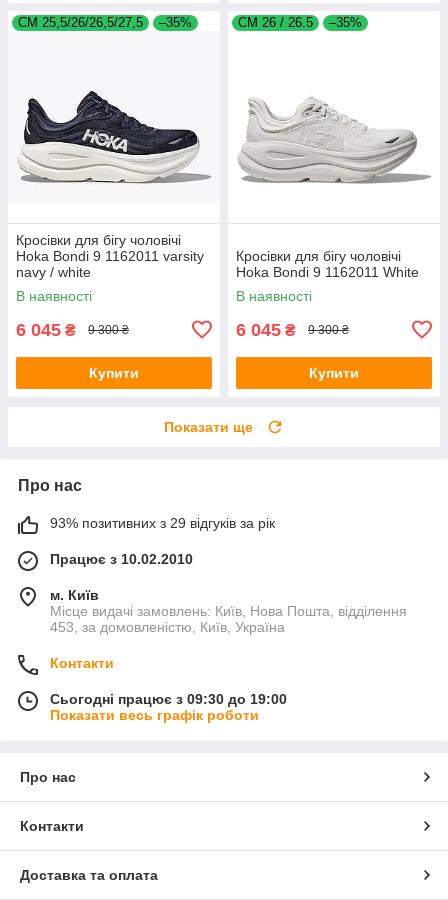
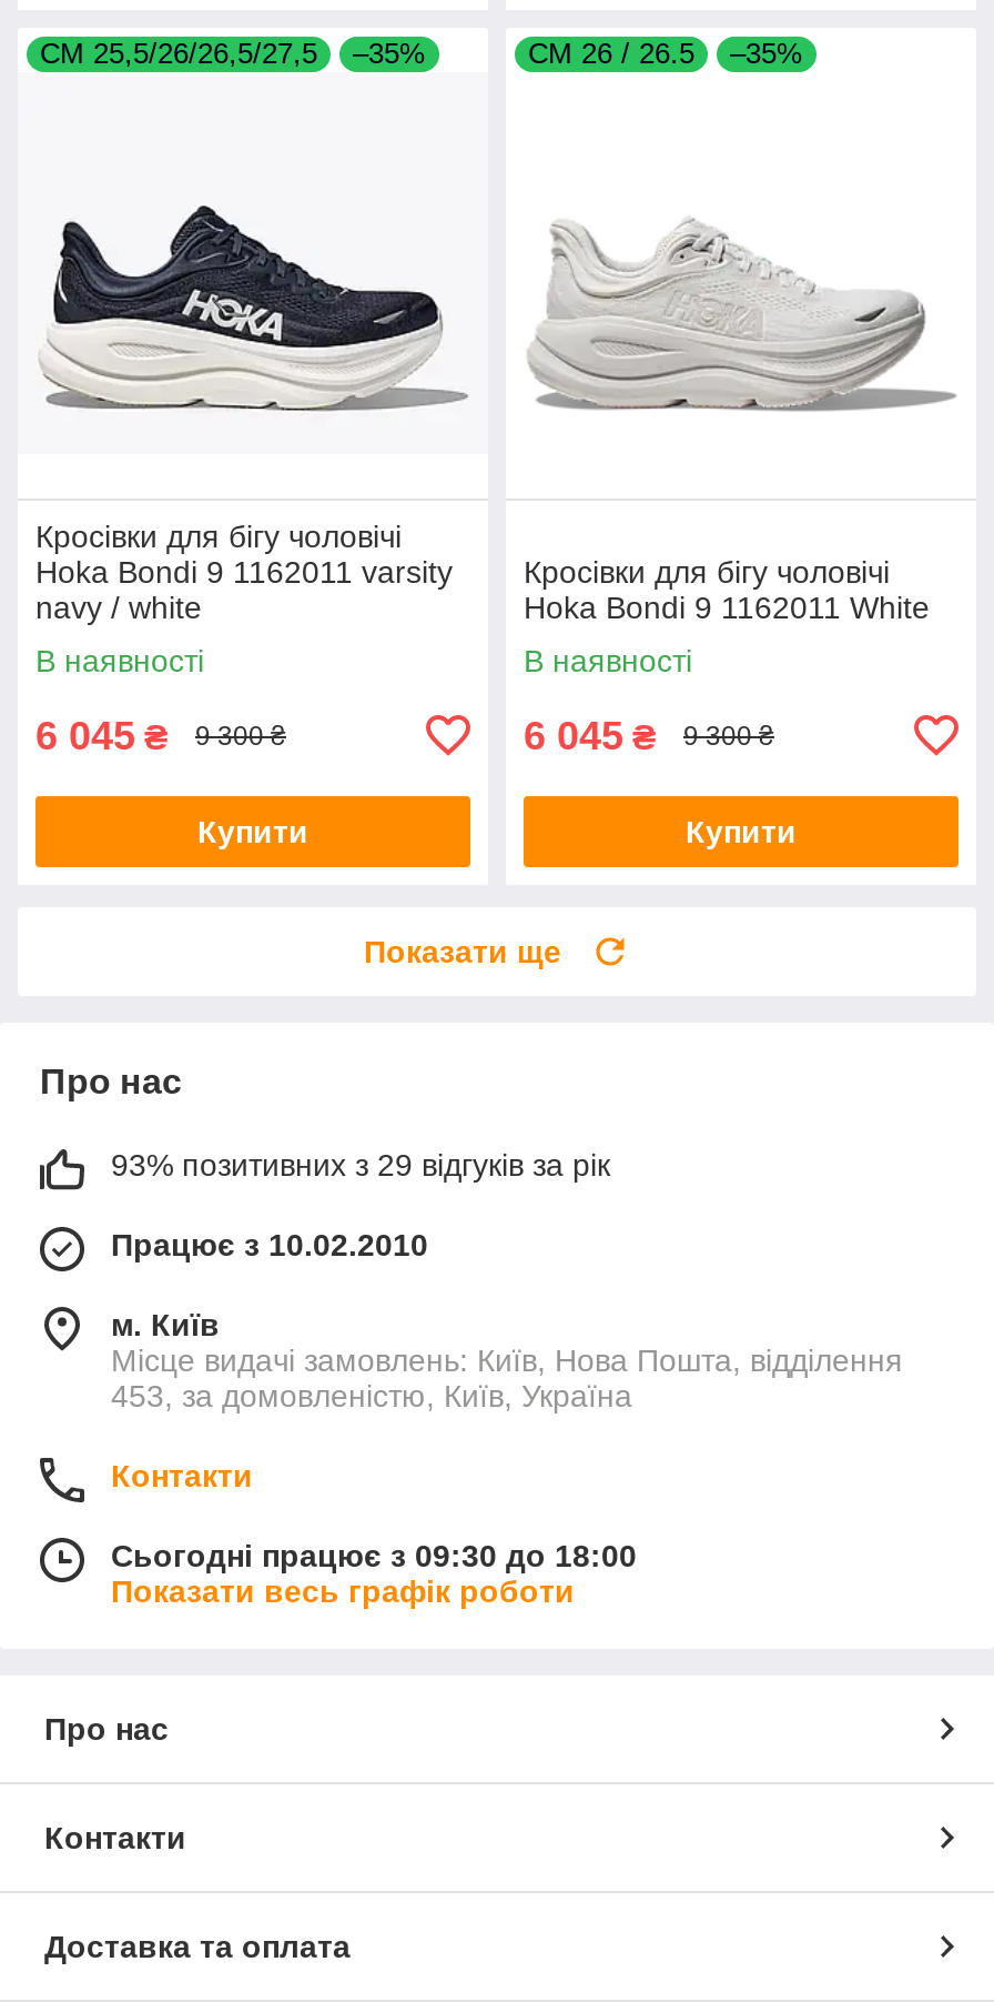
- Сьогодні працює з 09:30 до 19:00
+ Сьогодні працює з 09:30 до 18:00
